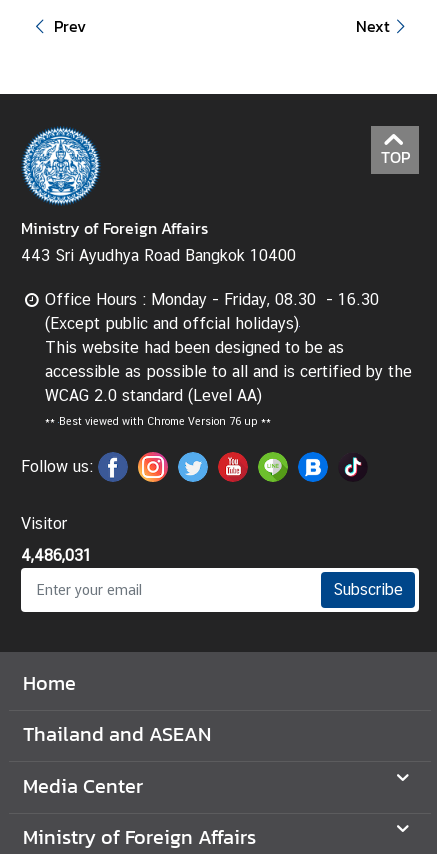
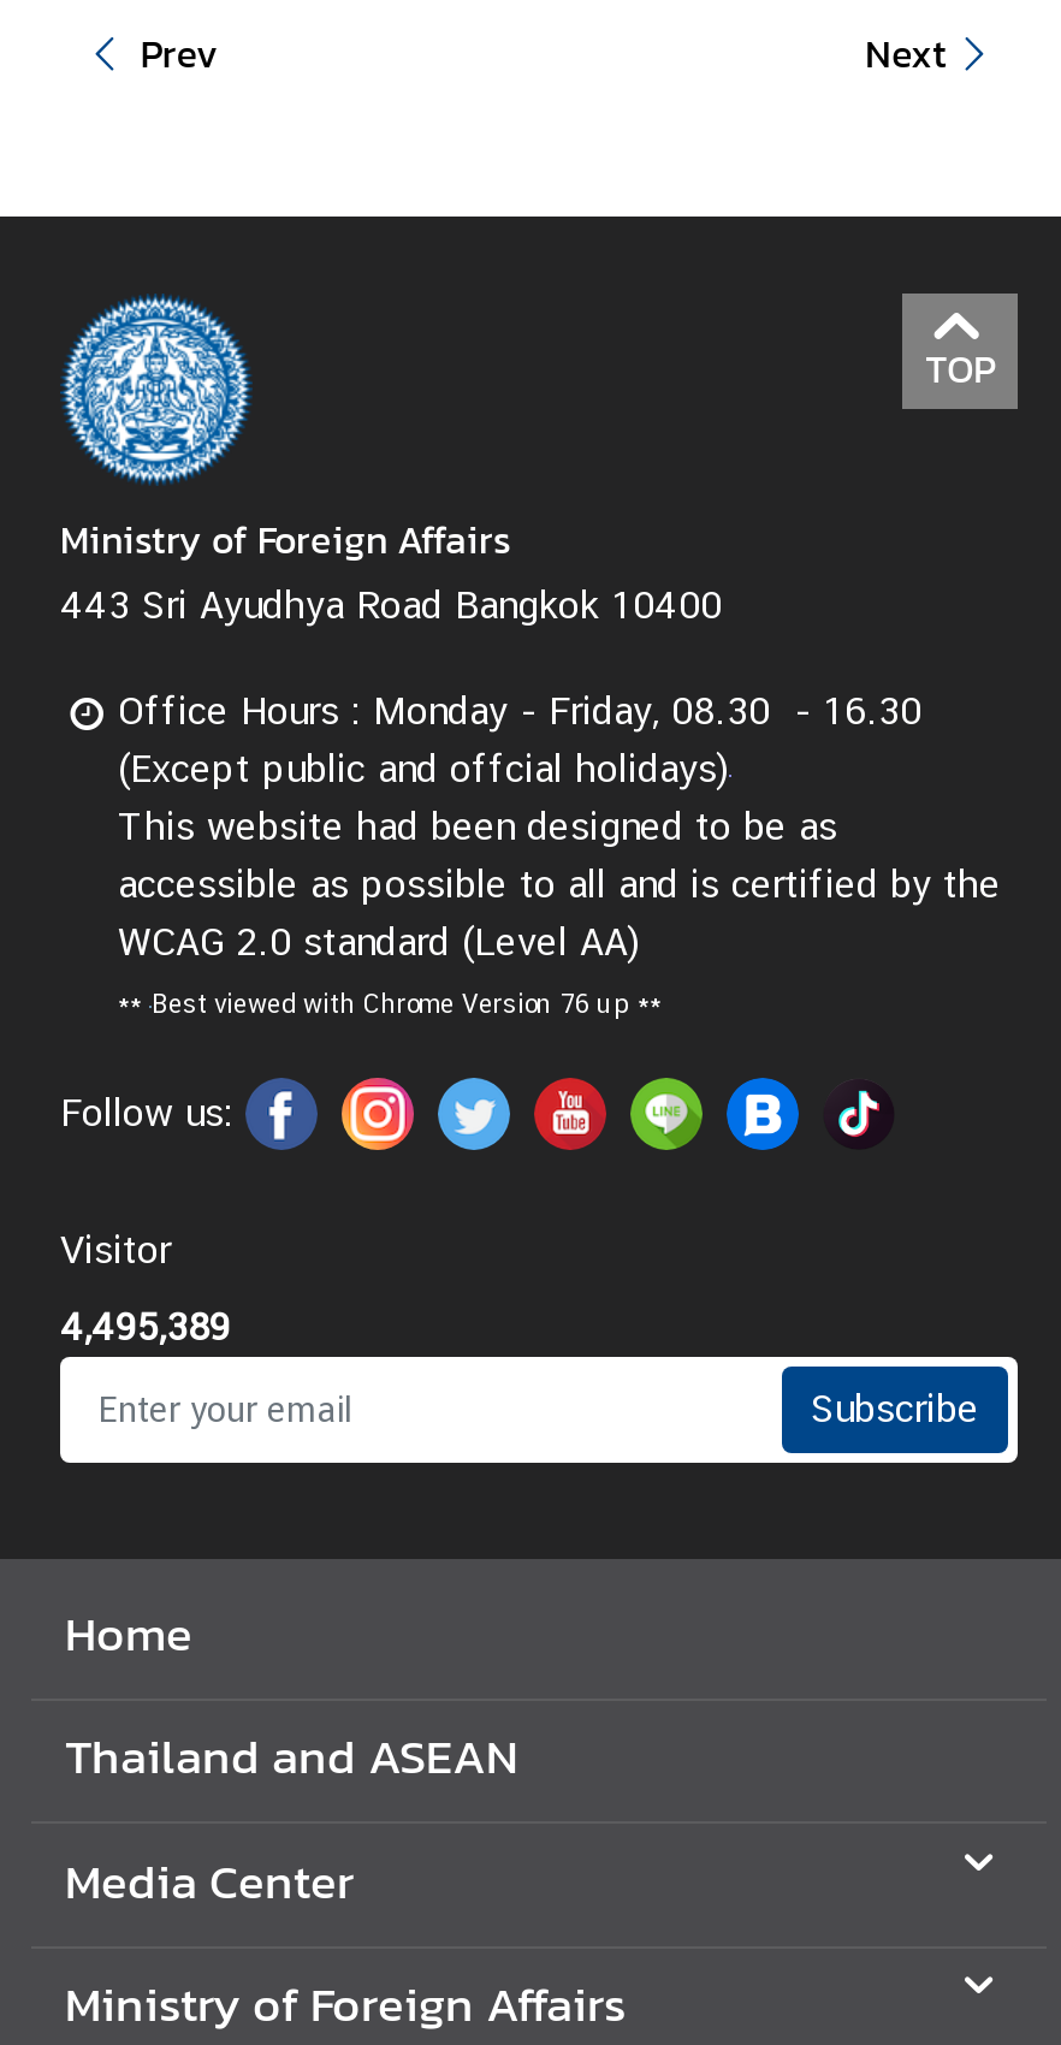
- 4,486,031
+ 4,495,389
